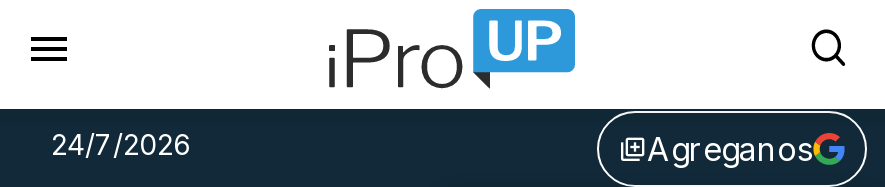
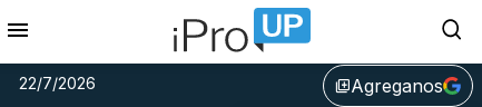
- 24/7/2026
+ 22/7/2026
